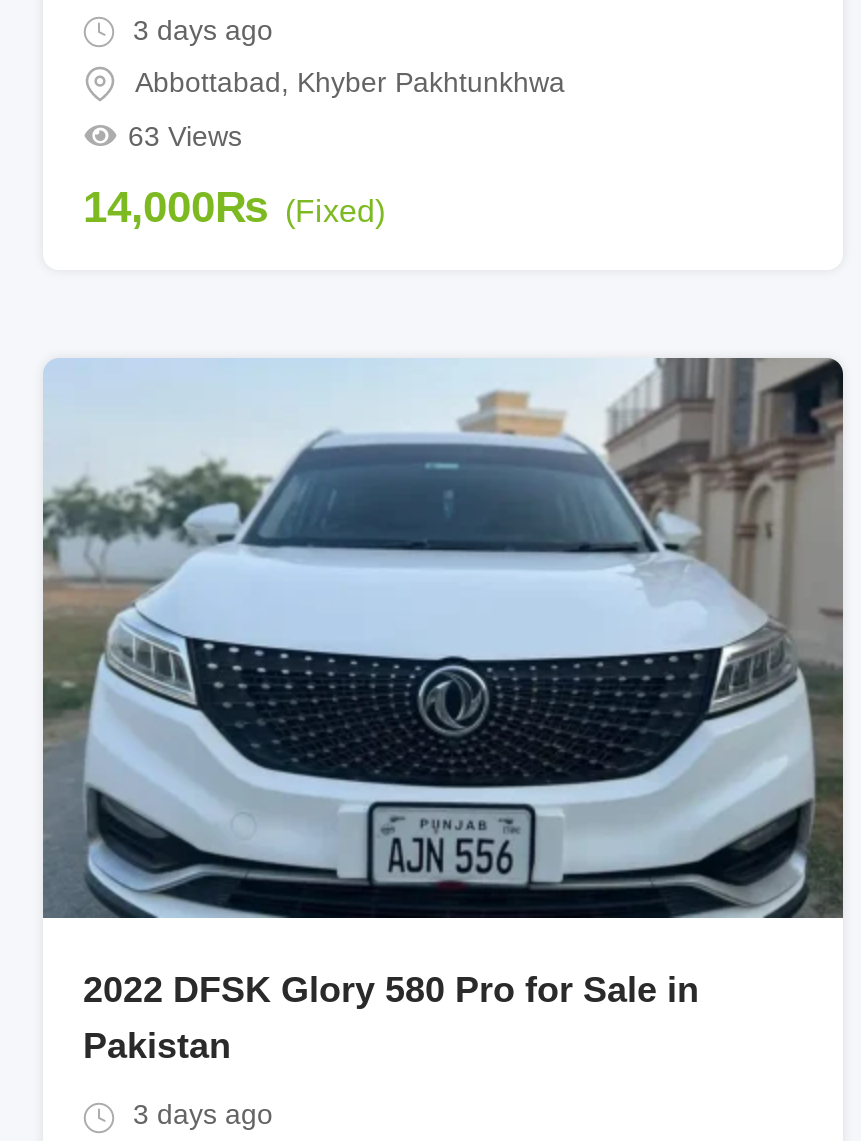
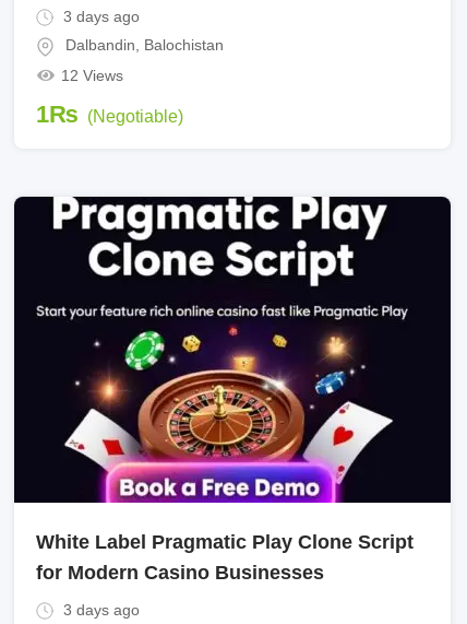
- Abbottabad, Khyber Pakhtunkhwa
+ Dalbandin, Balochistan

- 63 Views
+ 12 Views

- 14,000₨ (Fixed)
+ 1₨ (Negotiable)

- [image]
- 2022 DFSK Glory 580 Pro for Sale in
- Pakistan
+ [image]
+ White Label Pragmatic Play Clone Script
+ for Modern Casino Businesses
